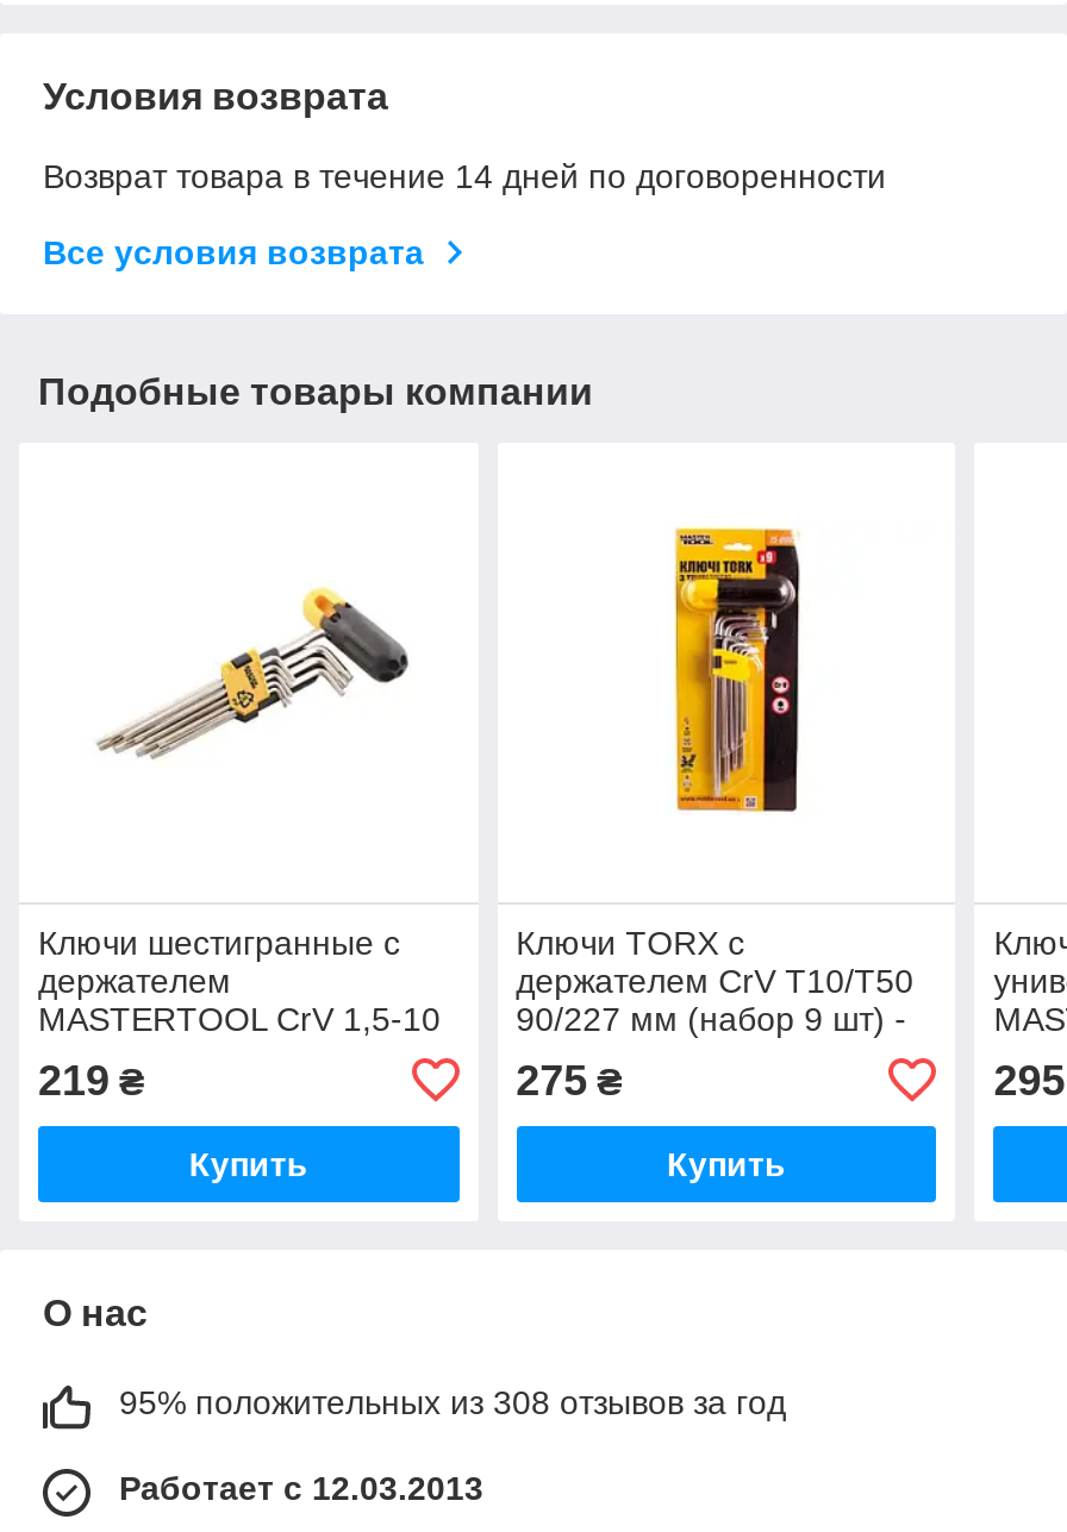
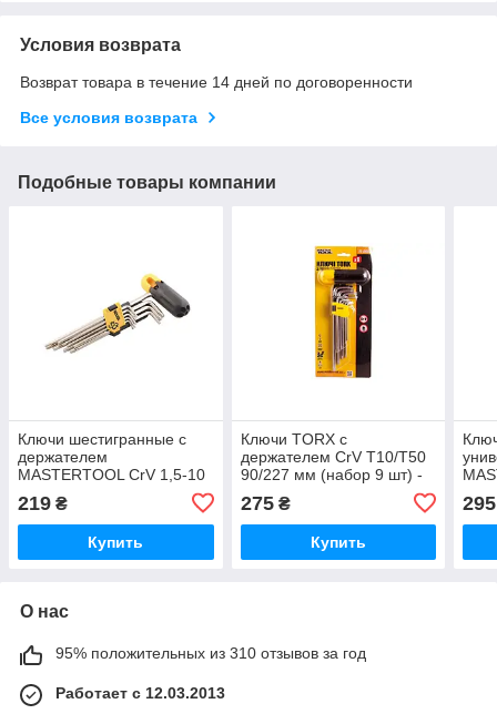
- 95% положительных из 308 отзывов за год
+ 95% положительных из 310 отзывов за год
